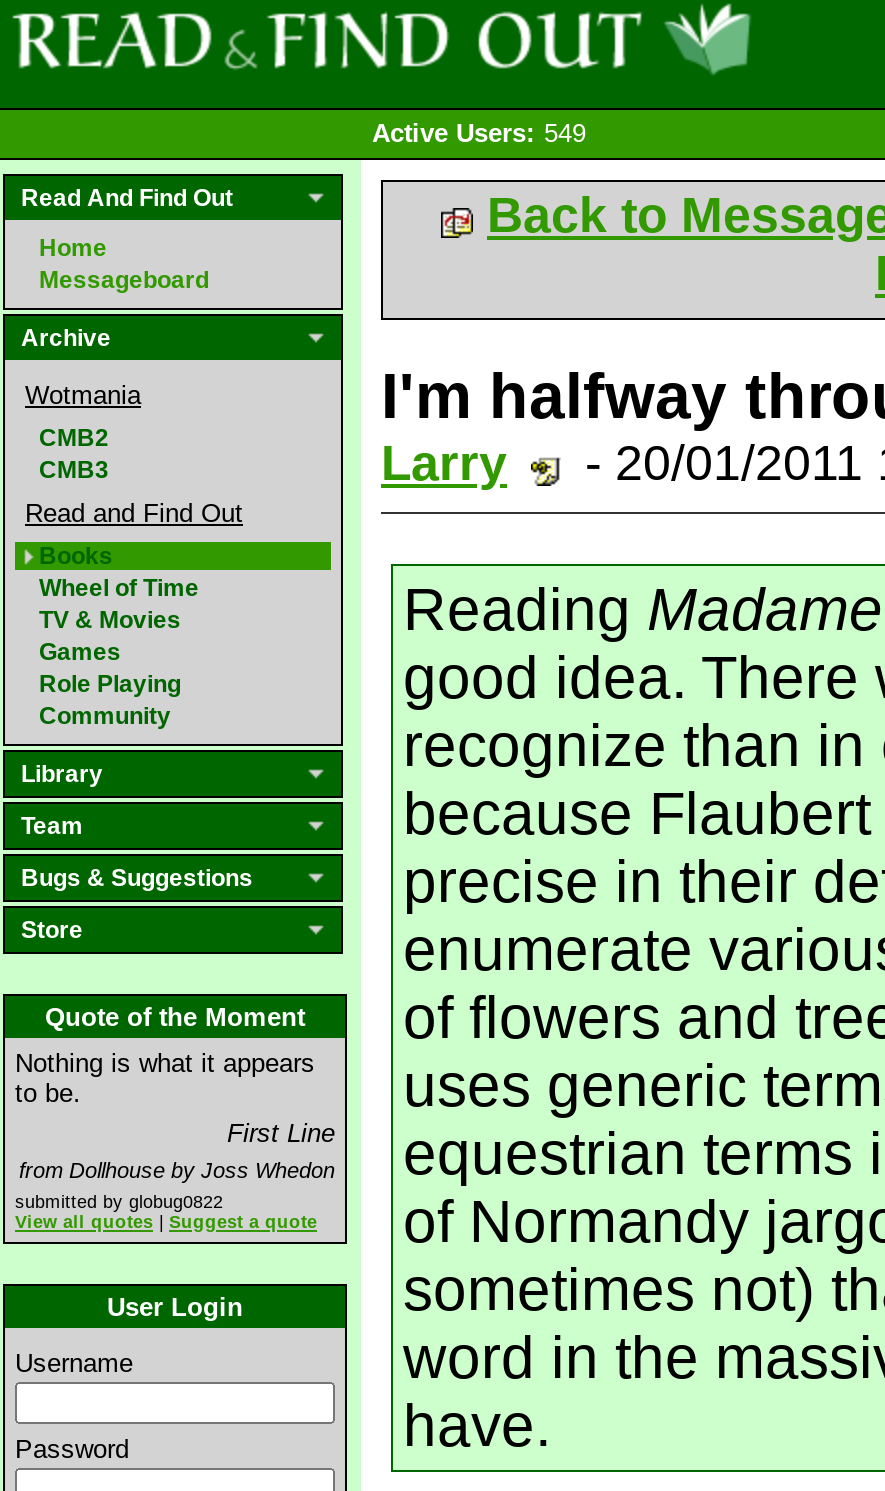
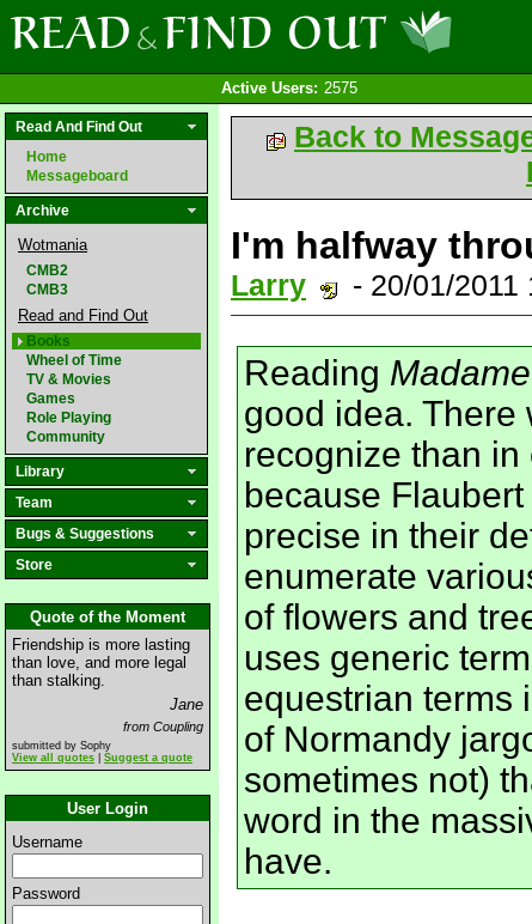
- Active Users: 549
+ Active Users: 2575

- Nothing is what it appears
- to be.
- First Line
- from Dollhouse by Joss Whedon
- submitted by globug0822
+ Friendship is more lasting
+ than love, and more legal
+ than stalking.
+ Jane
+ from Coupling
+ submitted by Sophy
